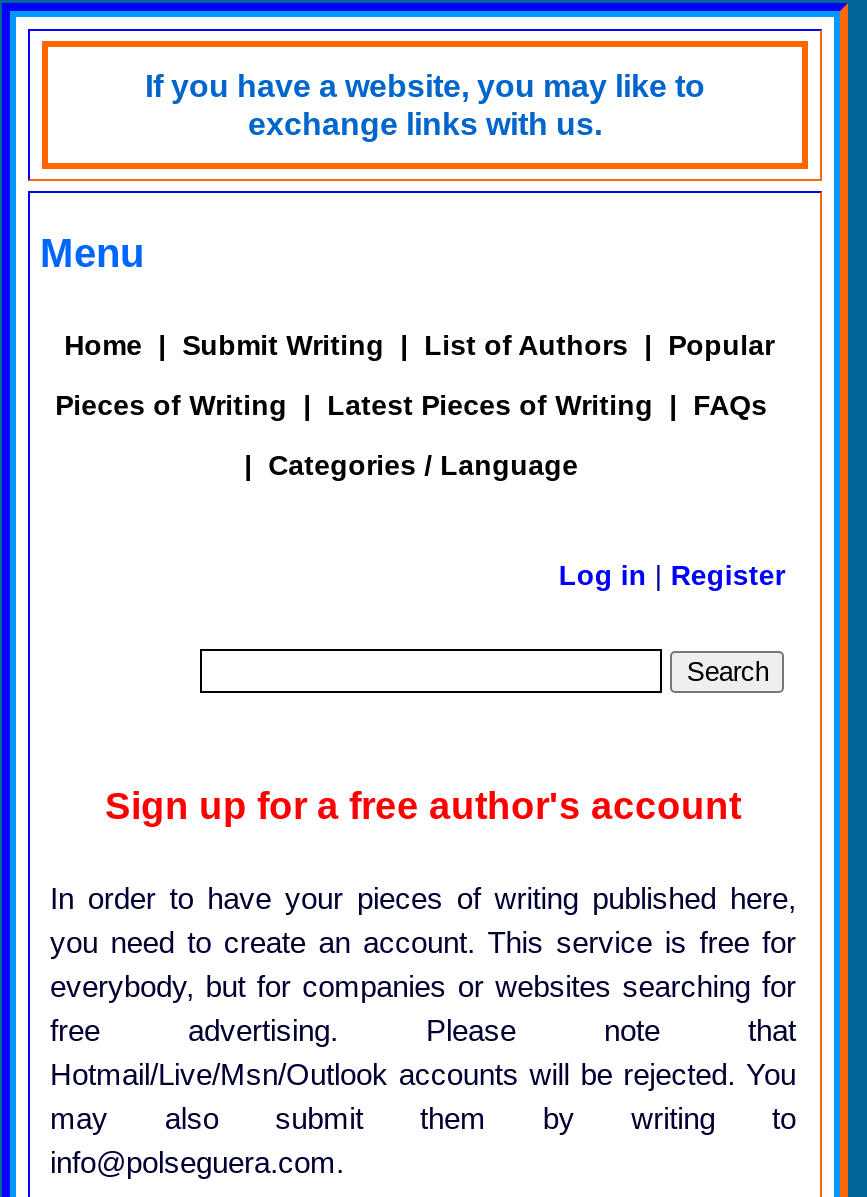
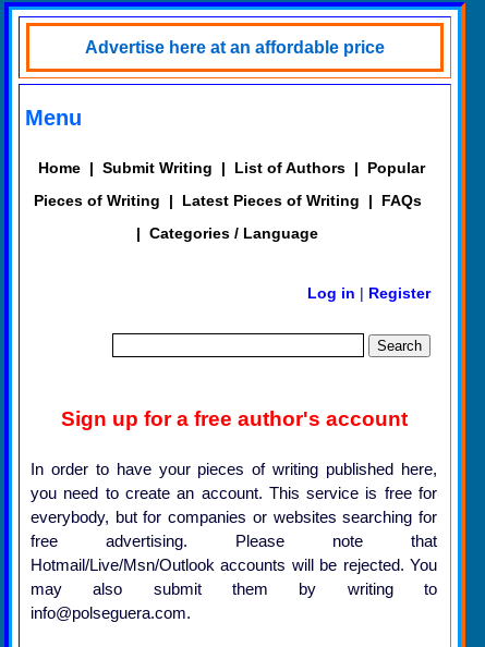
- If you have a website, you may like to
- exchange links with us.
+ Advertise here at an affordable price
